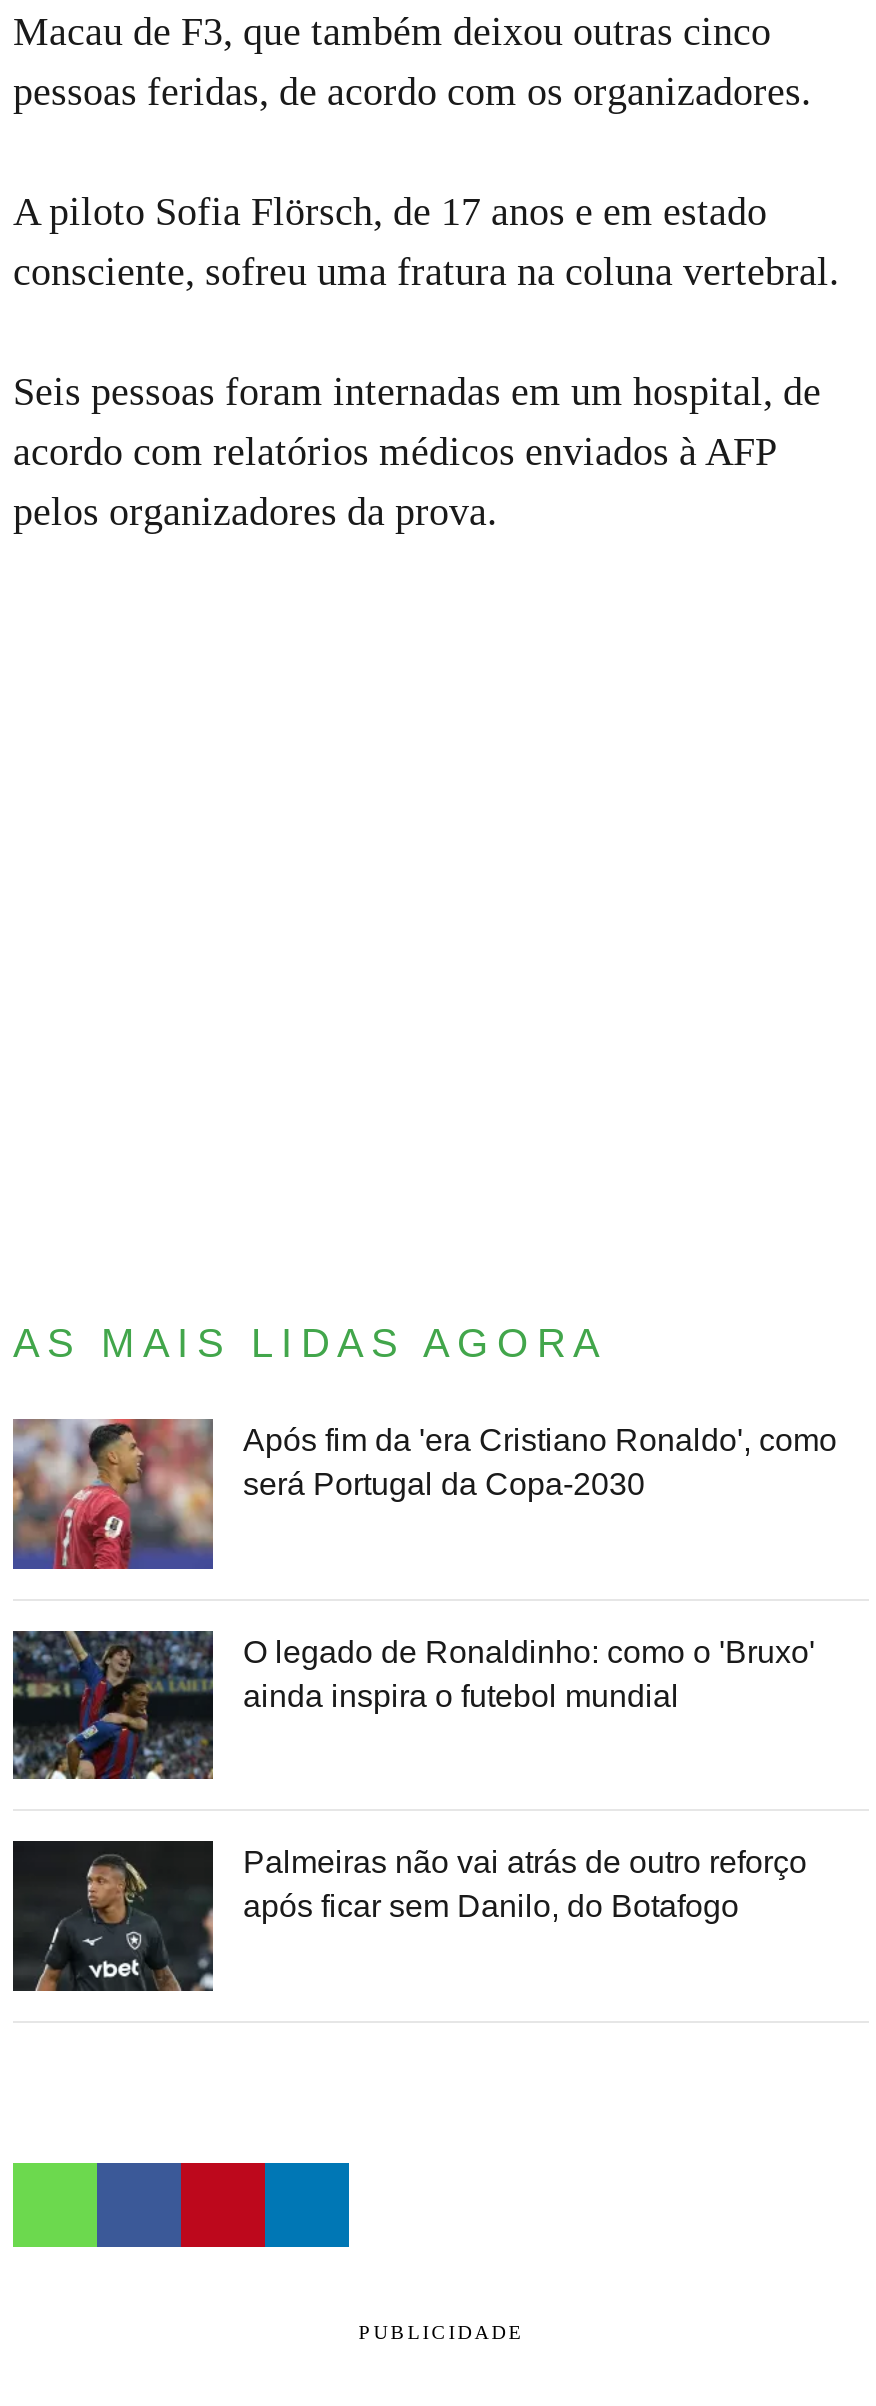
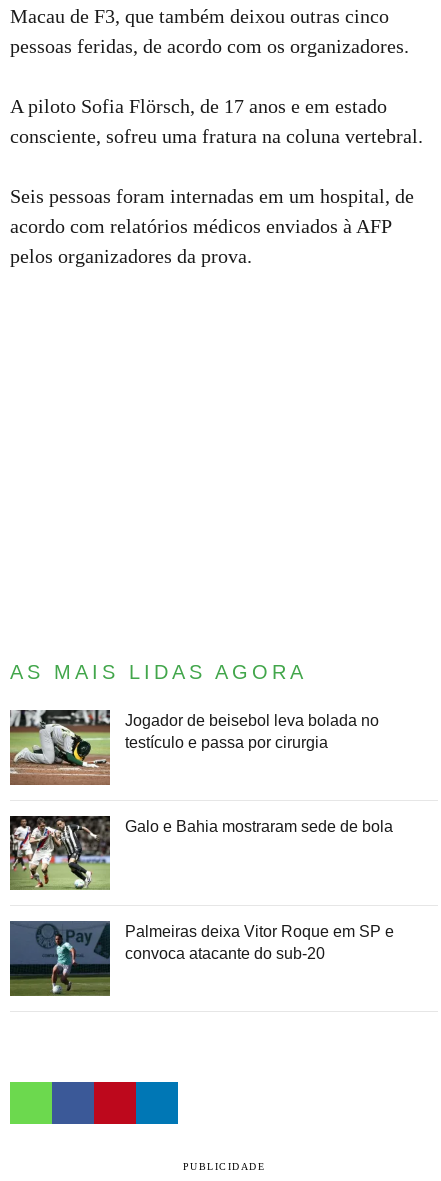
- [image]
- Após fim da 'era Cristiano Ronaldo', como
- será Portugal da Copa-2030
+ [image]
+ Jogador de beisebol leva bolada no
+ testículo e passa por cirurgia

- [image]
- O legado de Ronaldinho: como o 'Bruxo'
- ainda inspira o futebol mundial
+ [image]
+ Galo e Bahia mostraram sede de bola

- [image]
- Palmeiras não vai atrás de outro reforço
- após ficar sem Danilo, do Botafogo
+ [image]
+ Palmeiras deixa Vitor Roque em SP e
+ convoca atacante do sub-20
